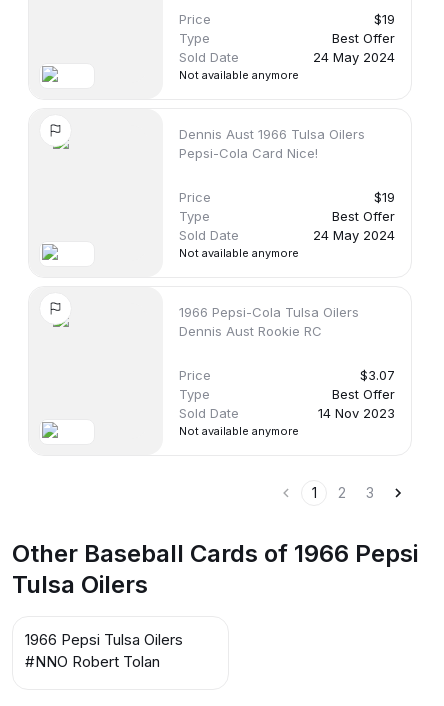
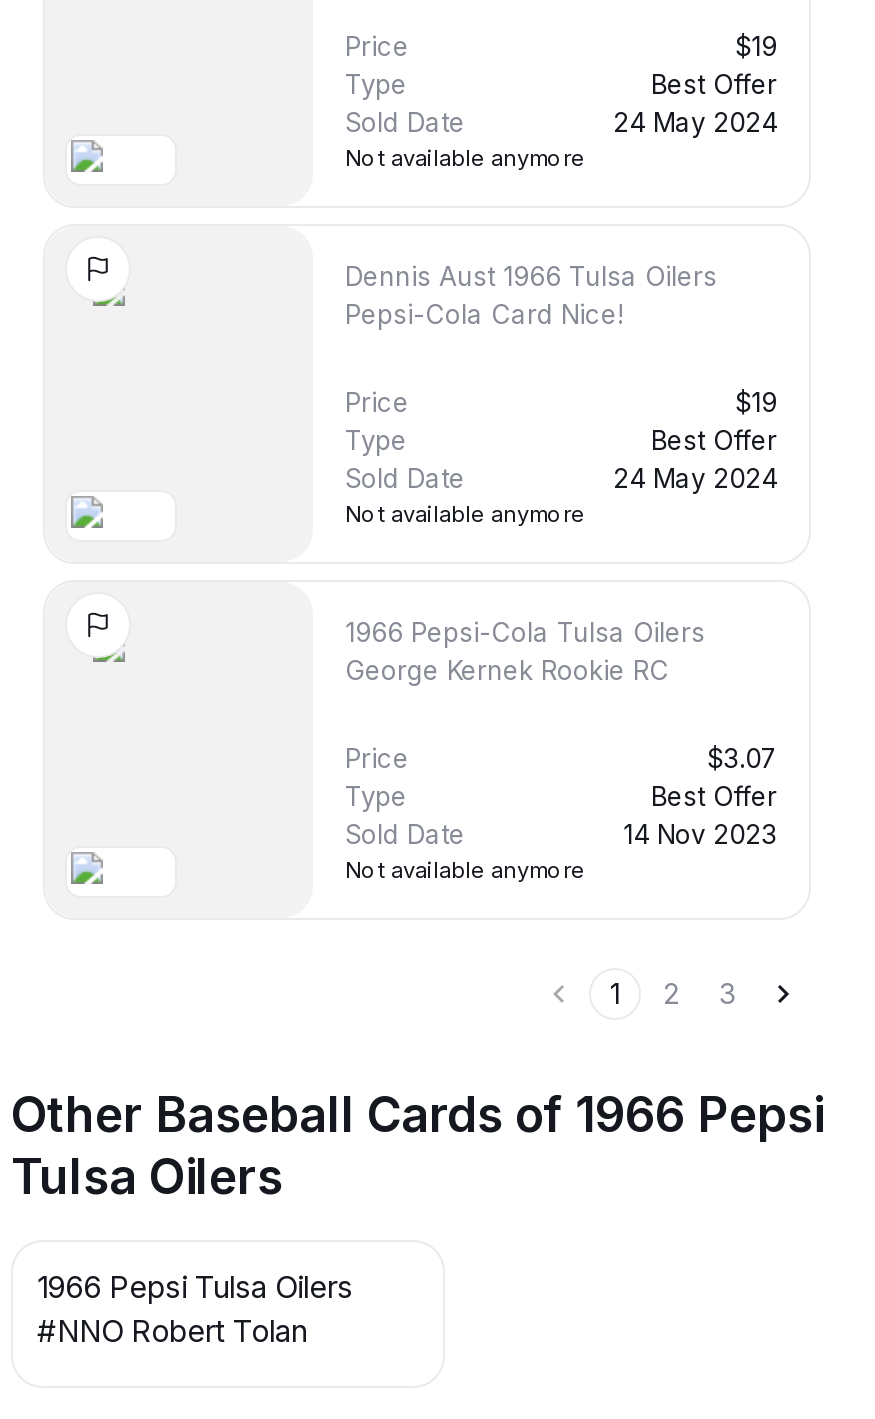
- Dennis Aust Rookie RC
+ George Kernek Rookie RC
